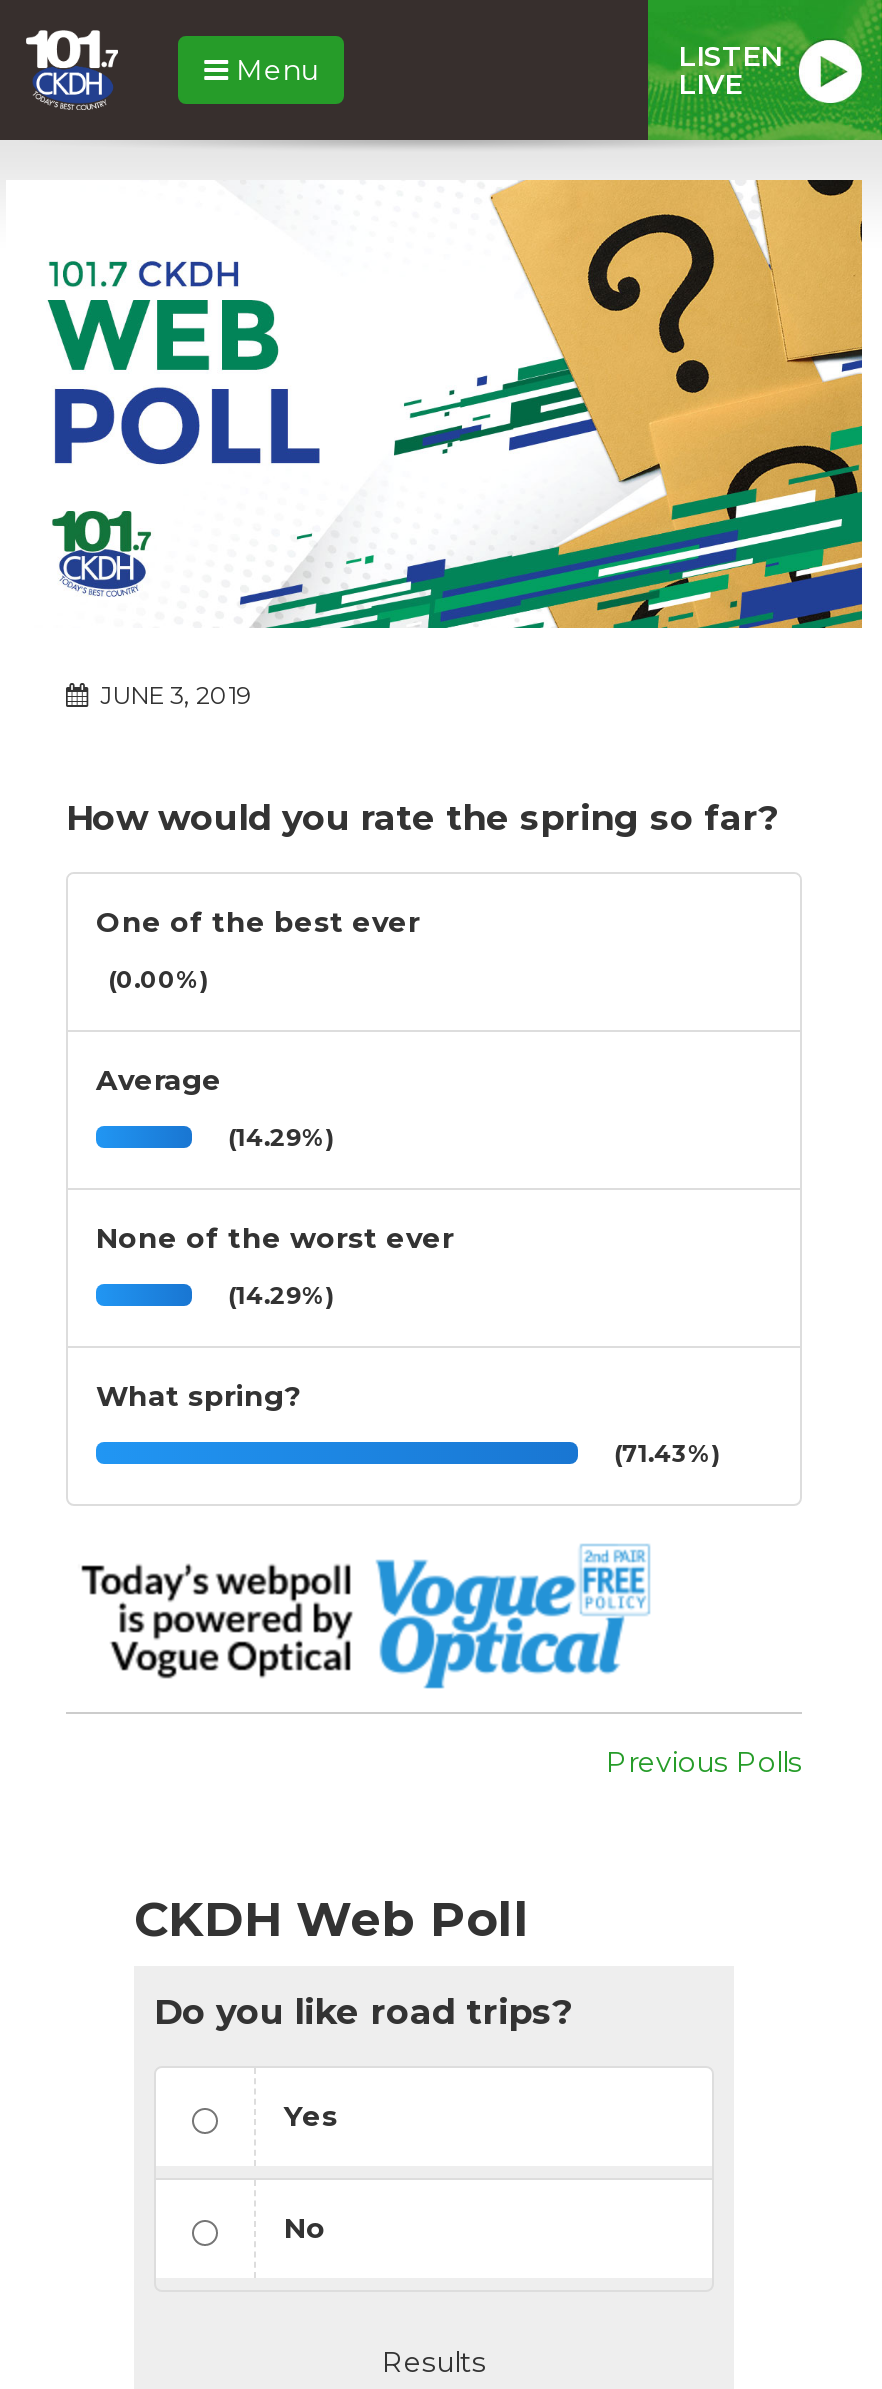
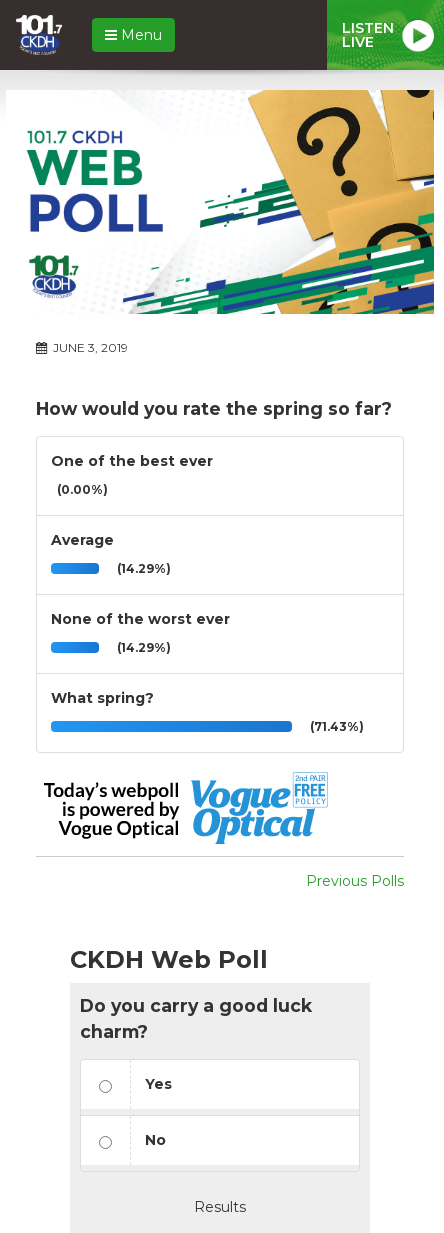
- Do you like road trips?
+ Do you carry a good luck
+ charm?
